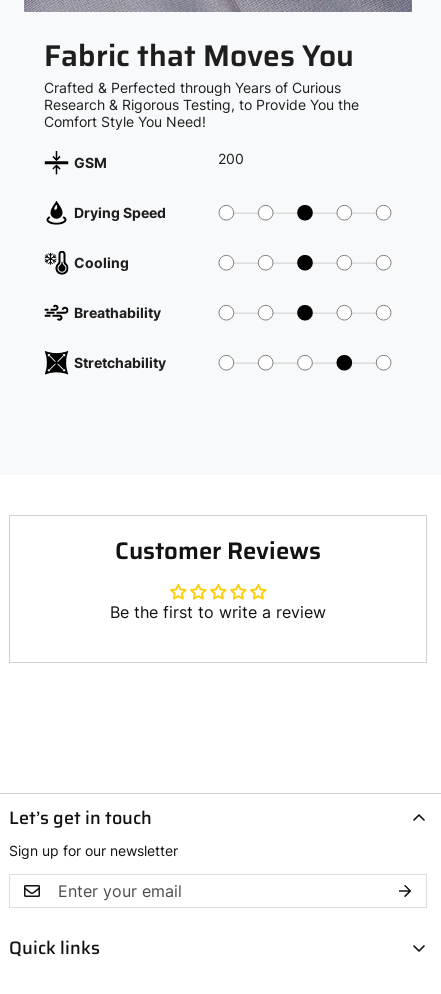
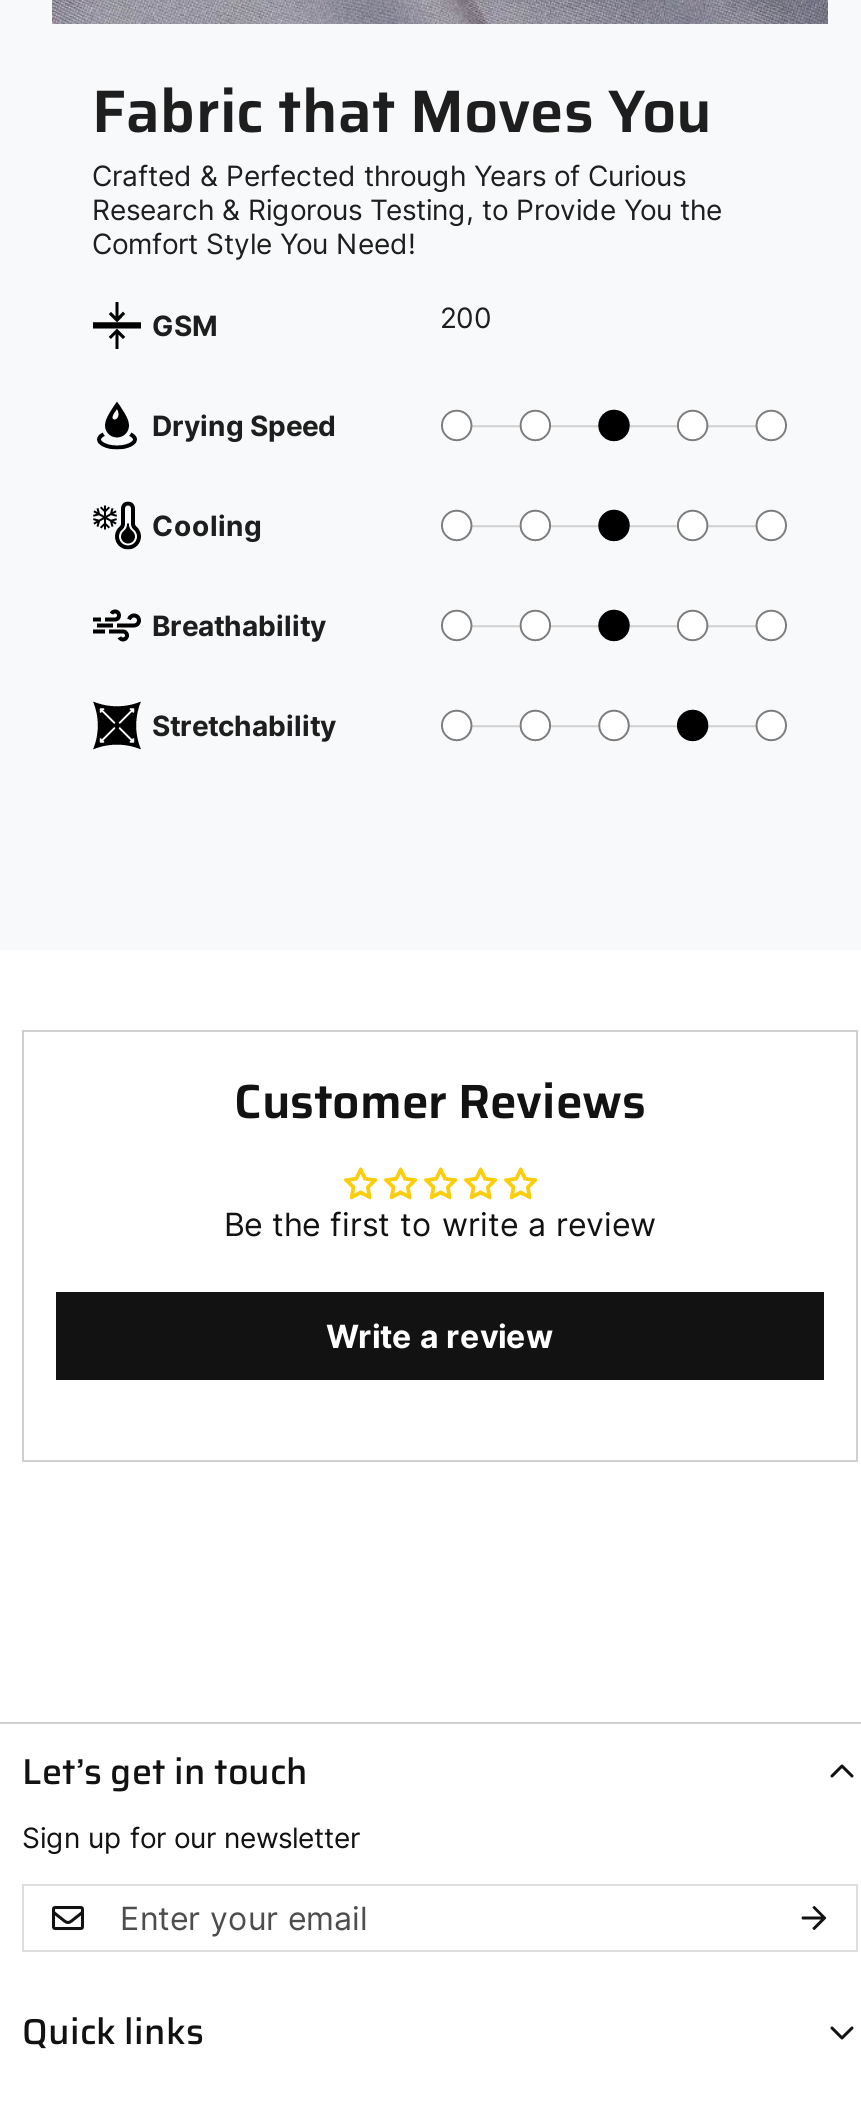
+ Write a review
